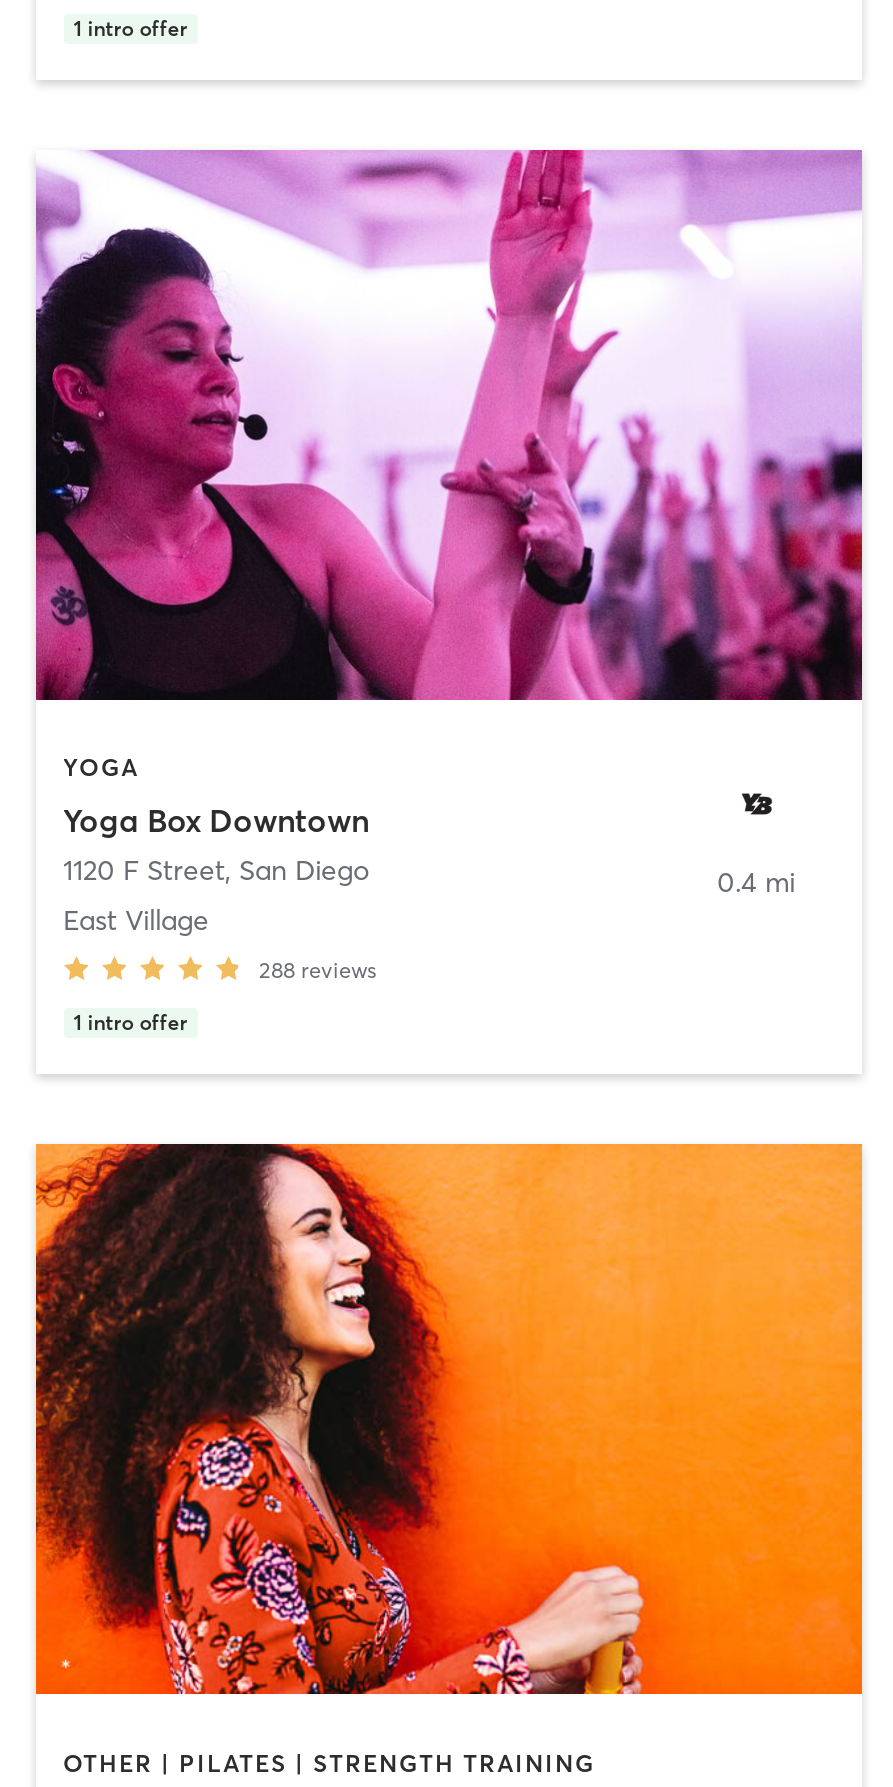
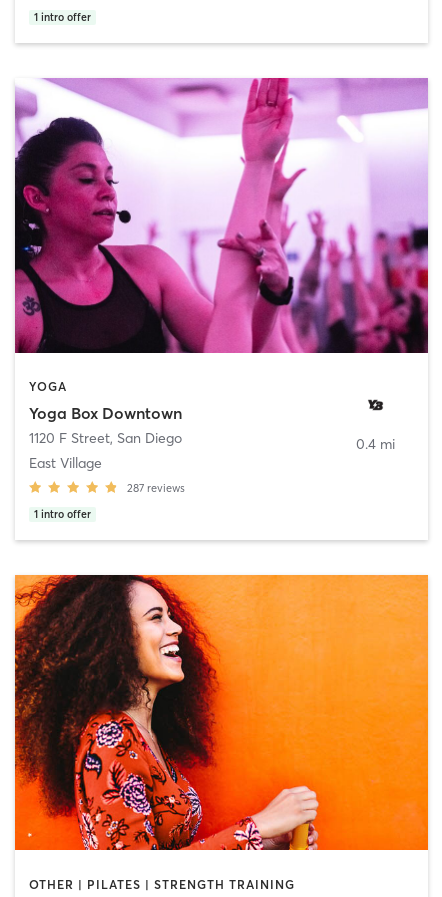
- 288 reviews
+ 287 reviews
